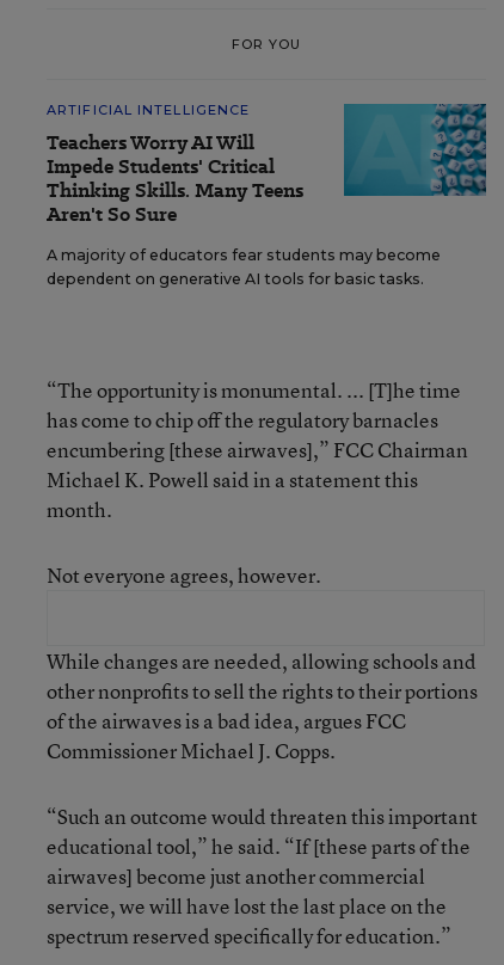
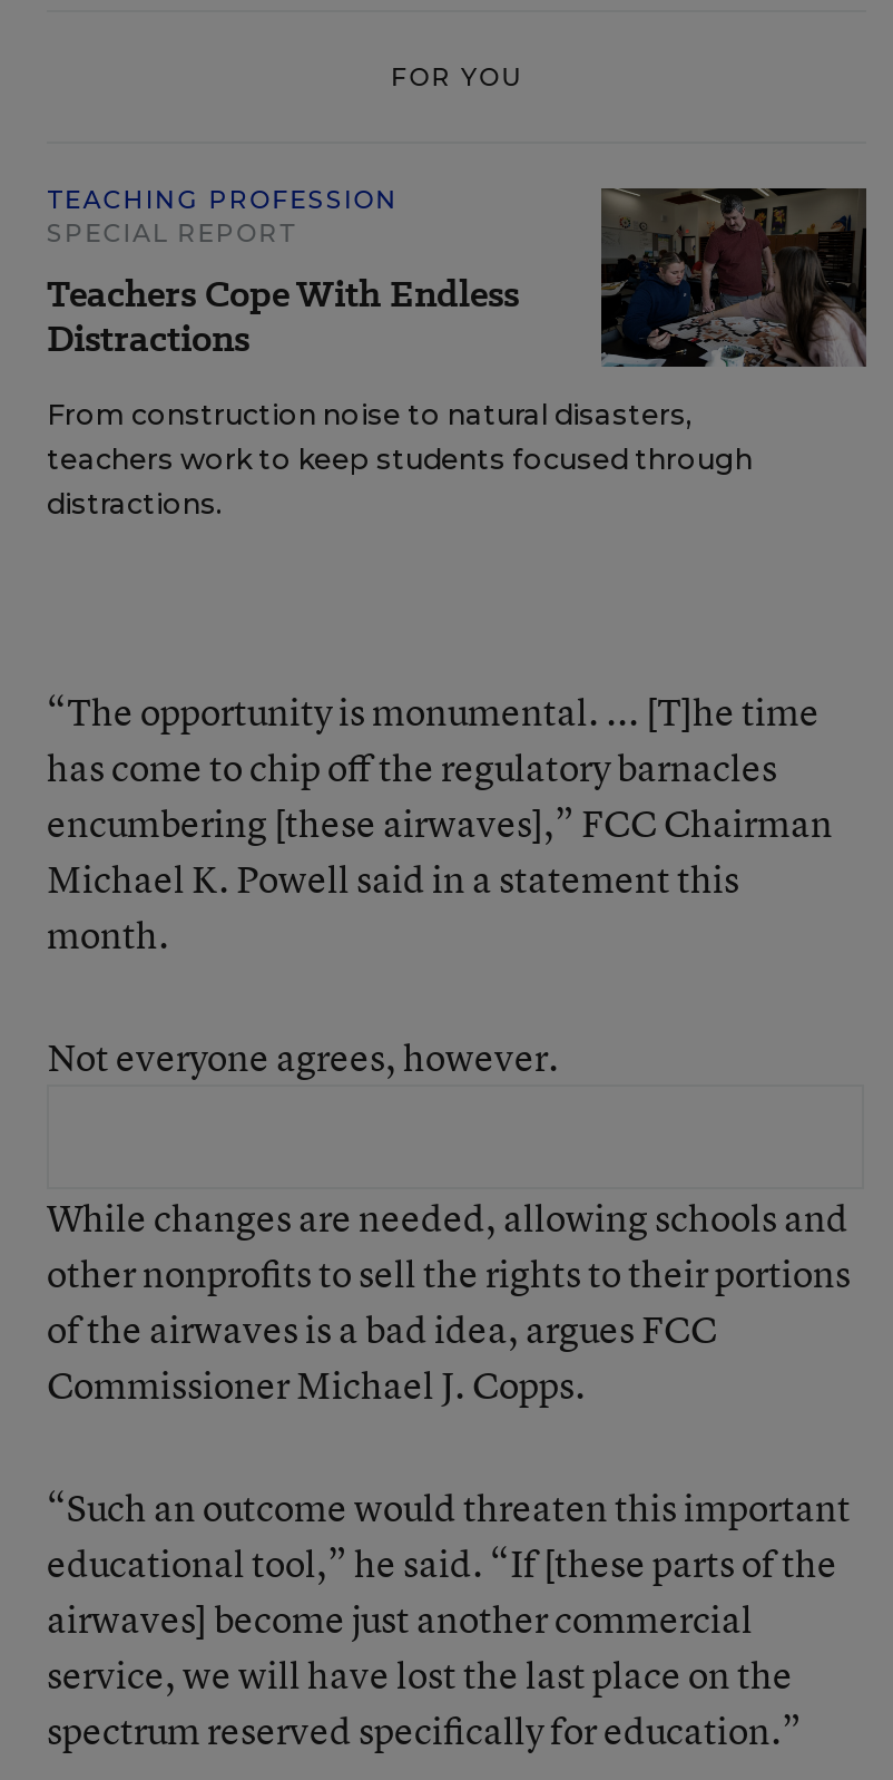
- [image]
- ARTIFICIAL INTELLIGENCE
- Teachers Worry AI Will
- Impede Students' Critical
- Thinking Skills. Many Teens
- Aren't So Sure
+ [image]
+ TEACHING PROFESSION
+ SPECIAL REPORT
+ Teachers Cope With Endless
+ Distractions

- A majority of educators fear students may become
- dependent on generative AI tools for basic tasks.
+ From construction noise to natural disasters,
+ teachers work to keep students focused through
+ distractions.
